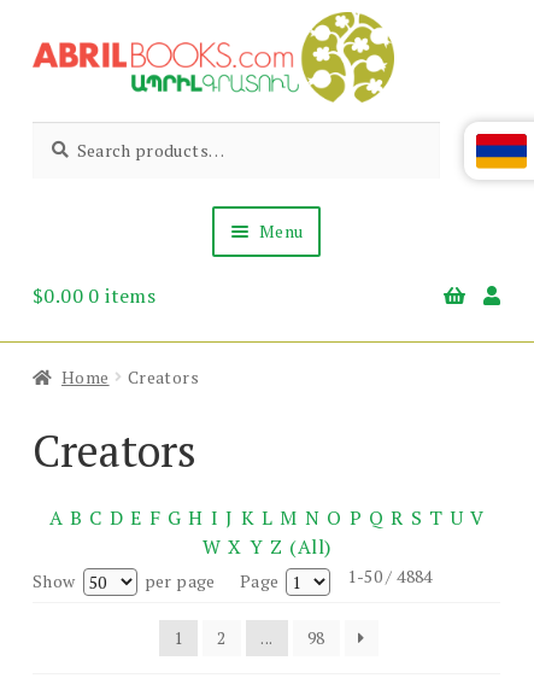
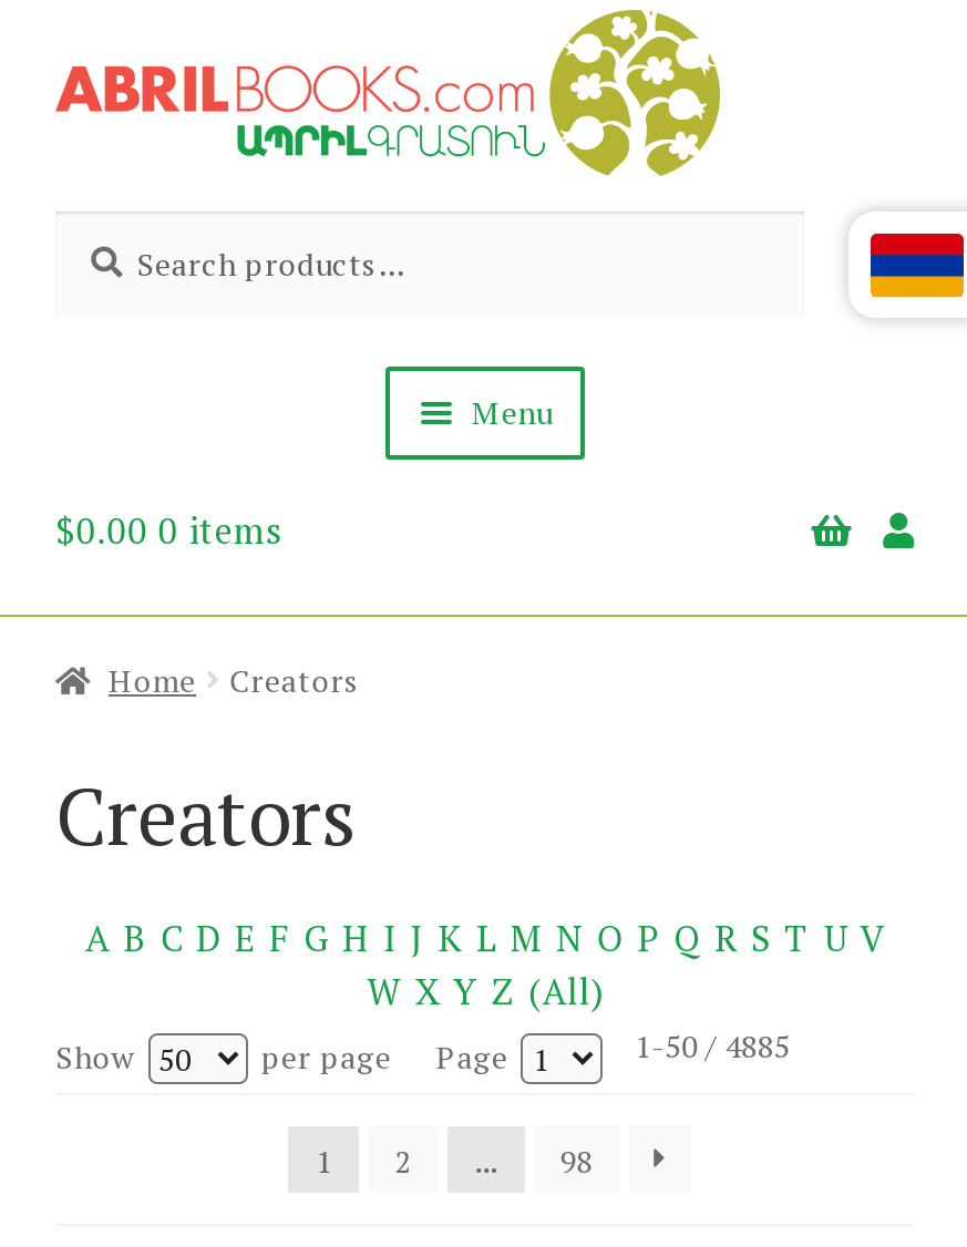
- 1-50 / 4884
+ 1-50 / 4885
